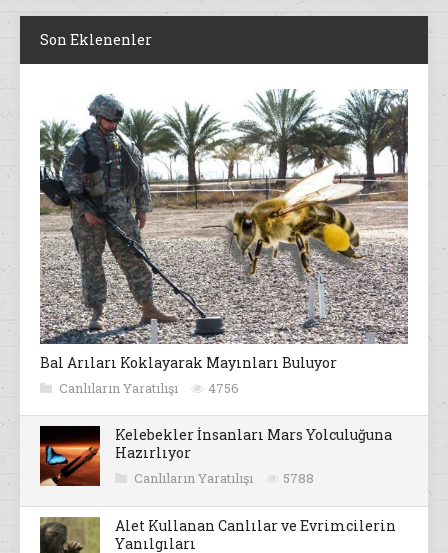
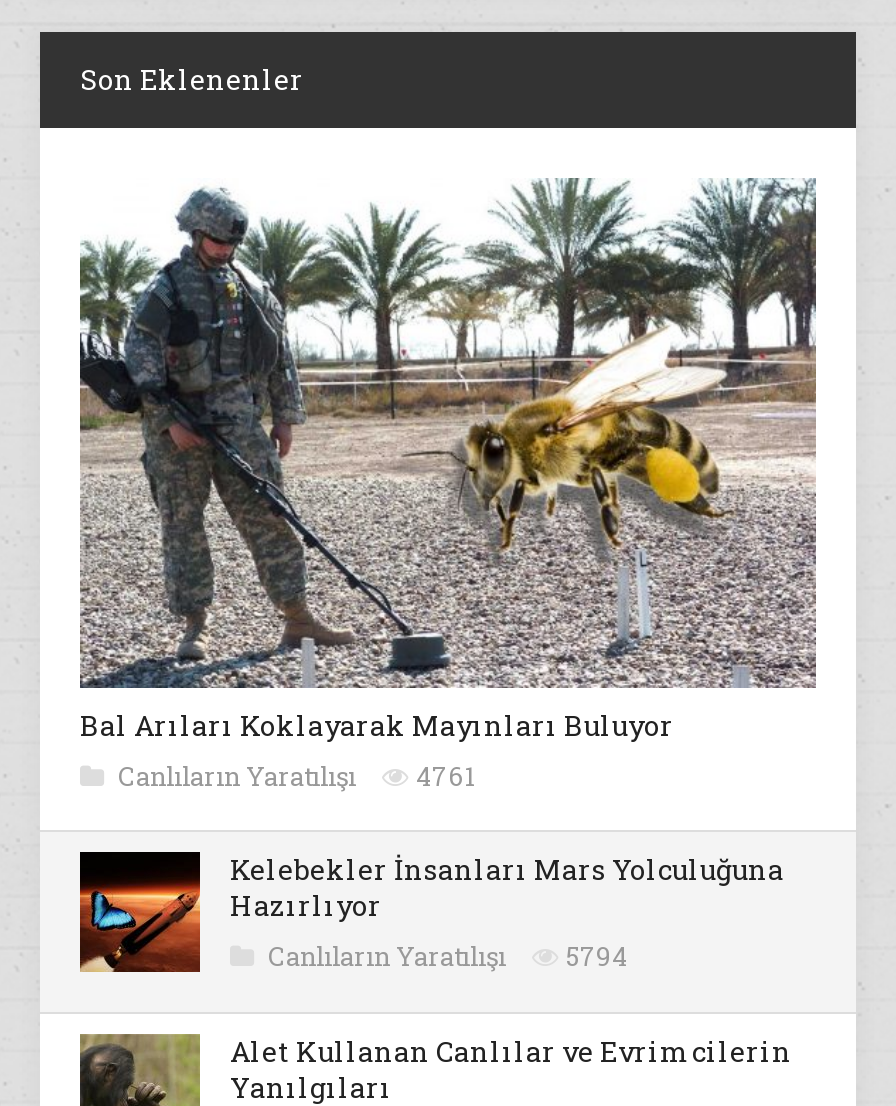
- Canlıların Yaratılışı 4756
+ Canlıların Yaratılışı 4761

- Canlıların Yaratılışı 5788
+ Canlıların Yaratılışı 5794
